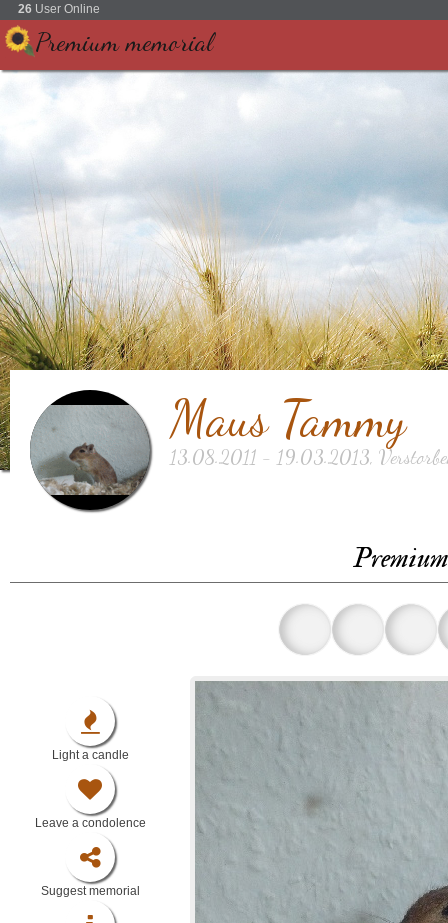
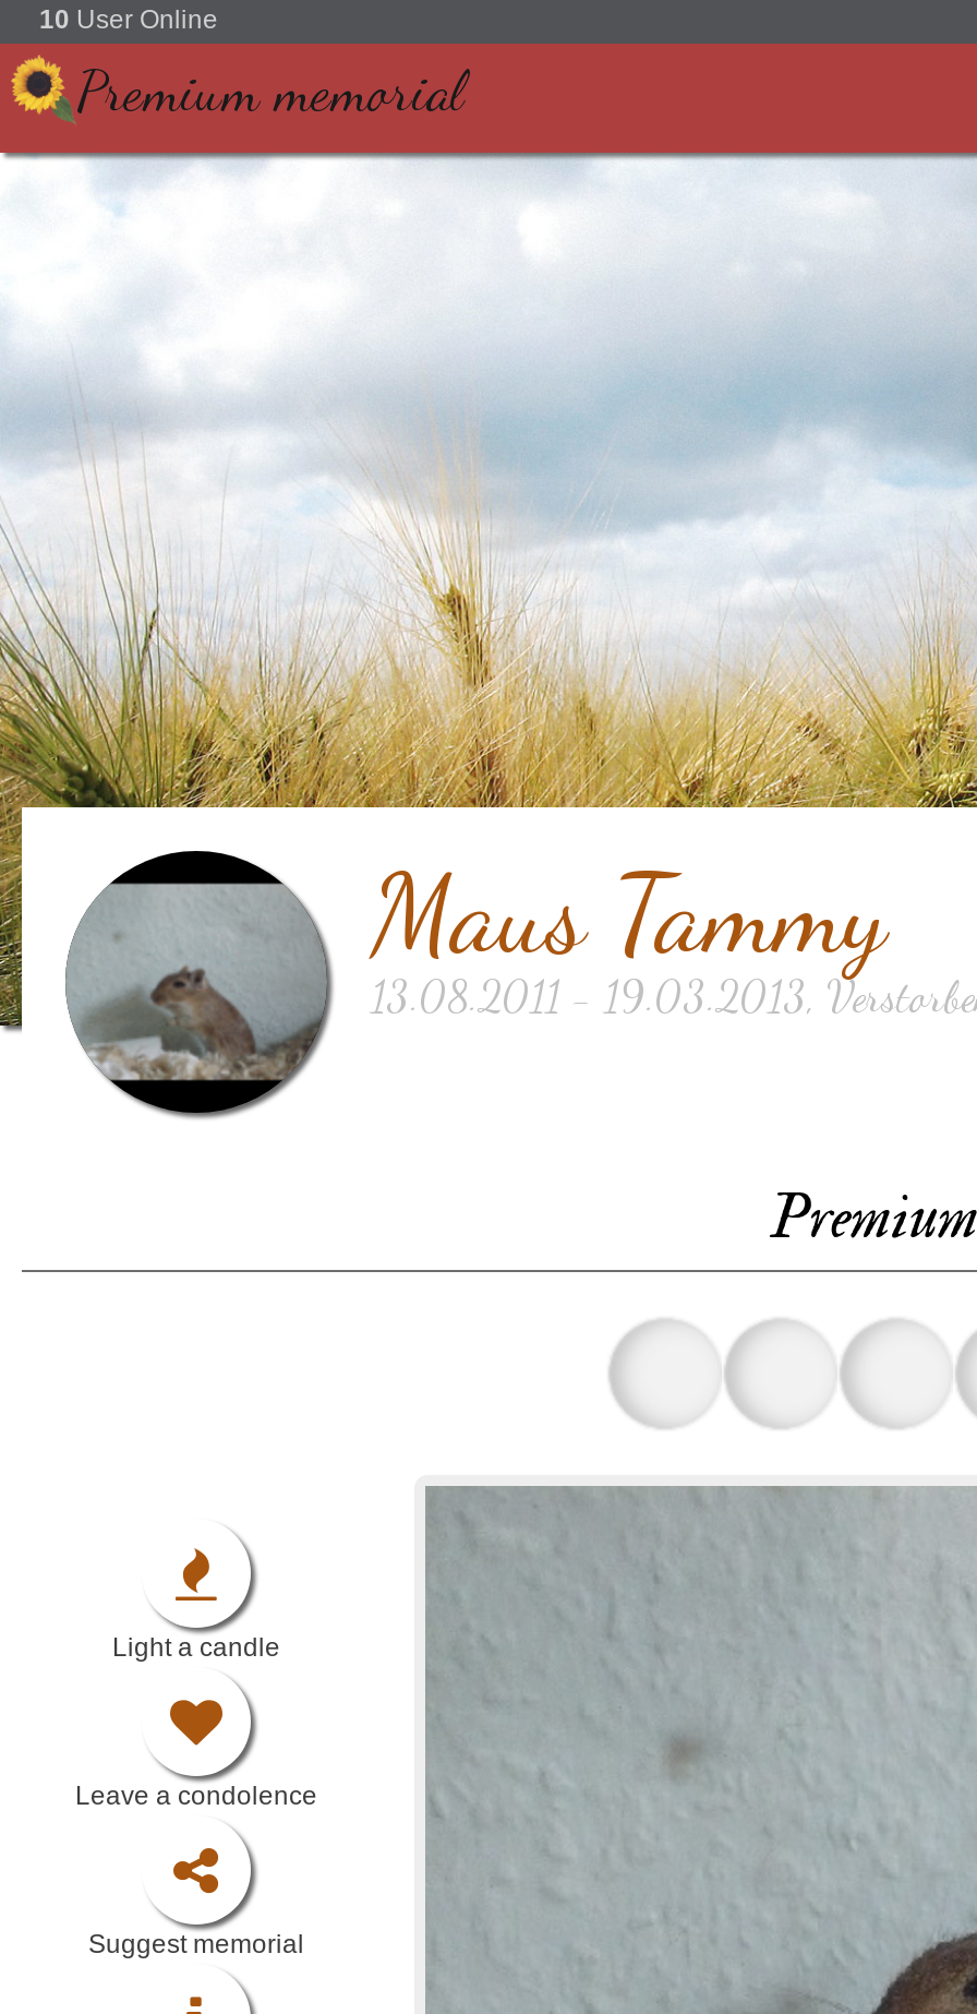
- 26 User Online
+ 10 User Online
